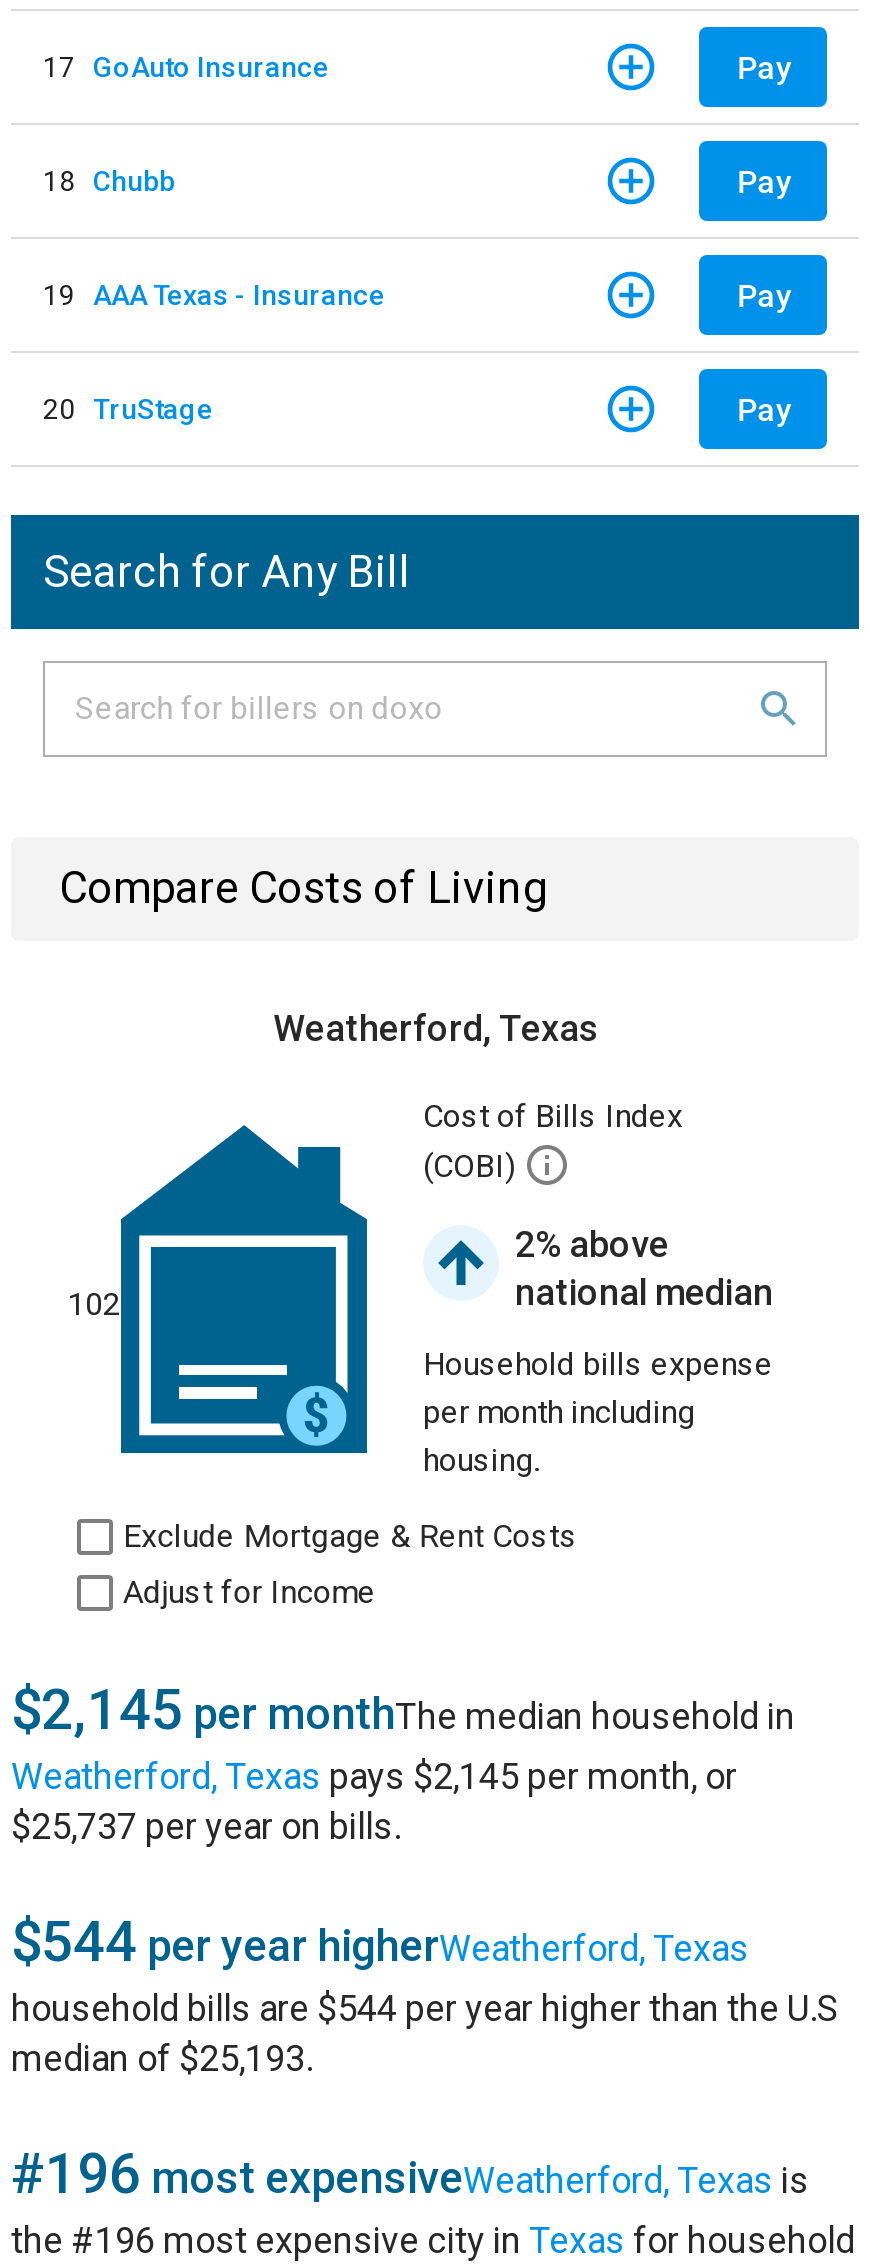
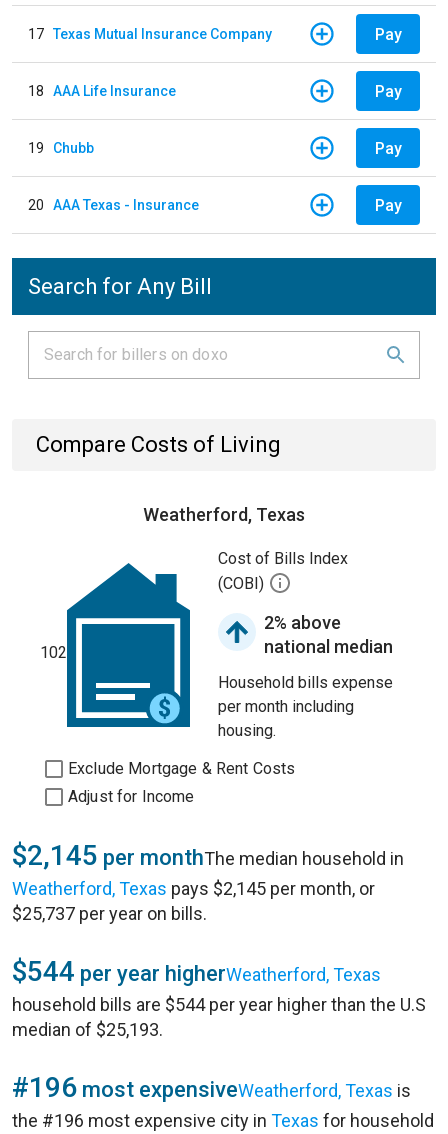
- 17 GoAuto Insurance
+ 17 Texas Mutual Insurance Company

- 18 Chubb
+ 18 AAA Life Insurance

- 19 AAA Texas - Insurance
+ 19 Chubb

- 20 TruStage
+ 20 AAA Texas - Insurance
